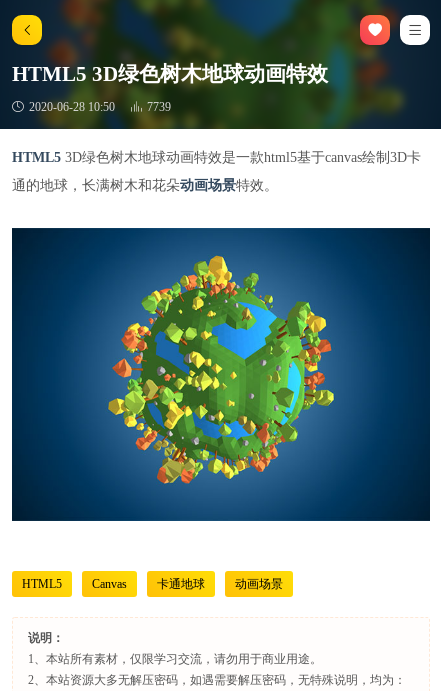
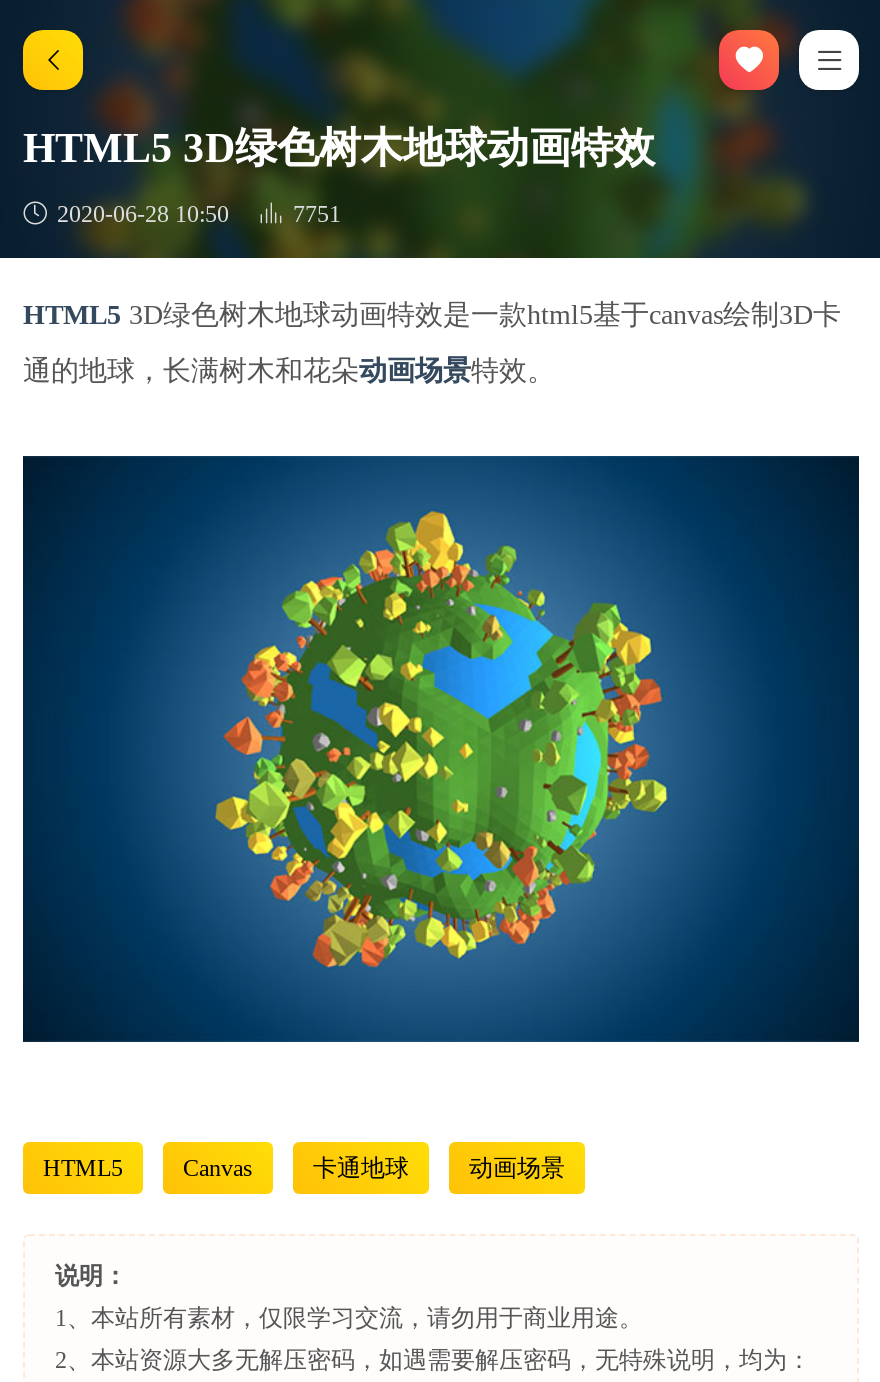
- 7739
+ 7751
